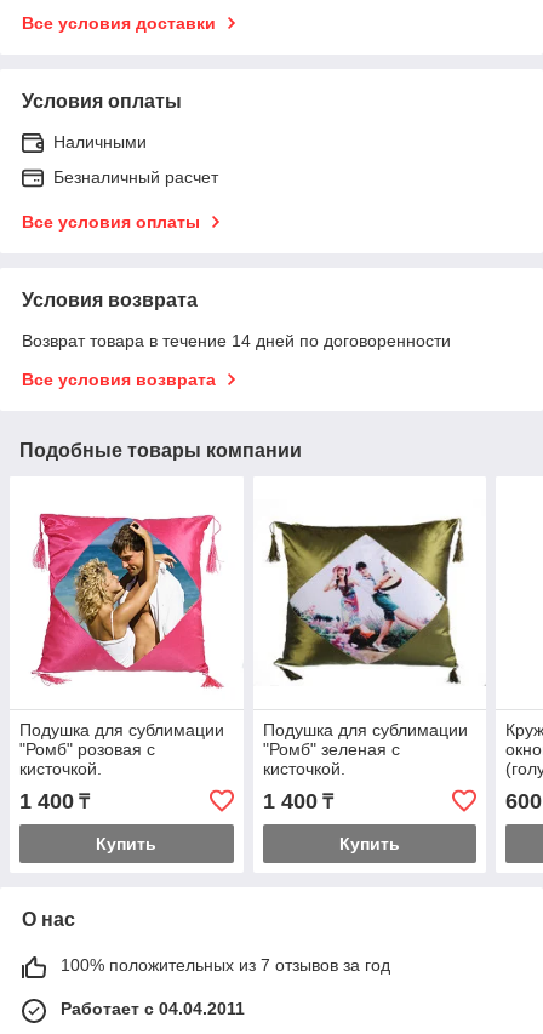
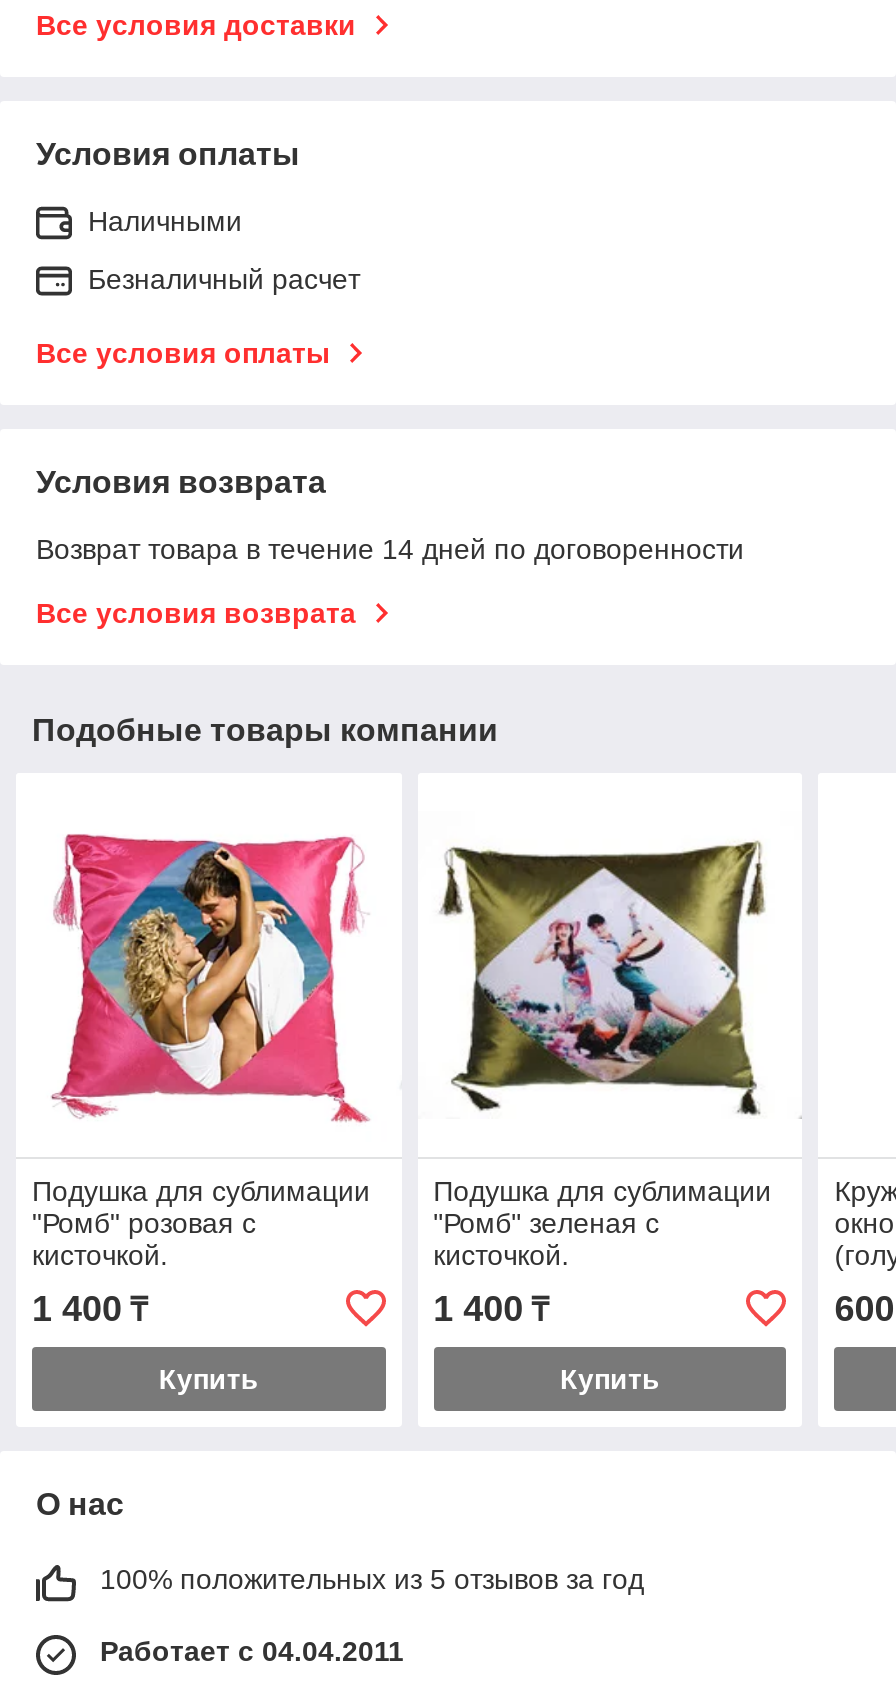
- 100% положительных из 7 отзывов за год
+ 100% положительных из 5 отзывов за год
